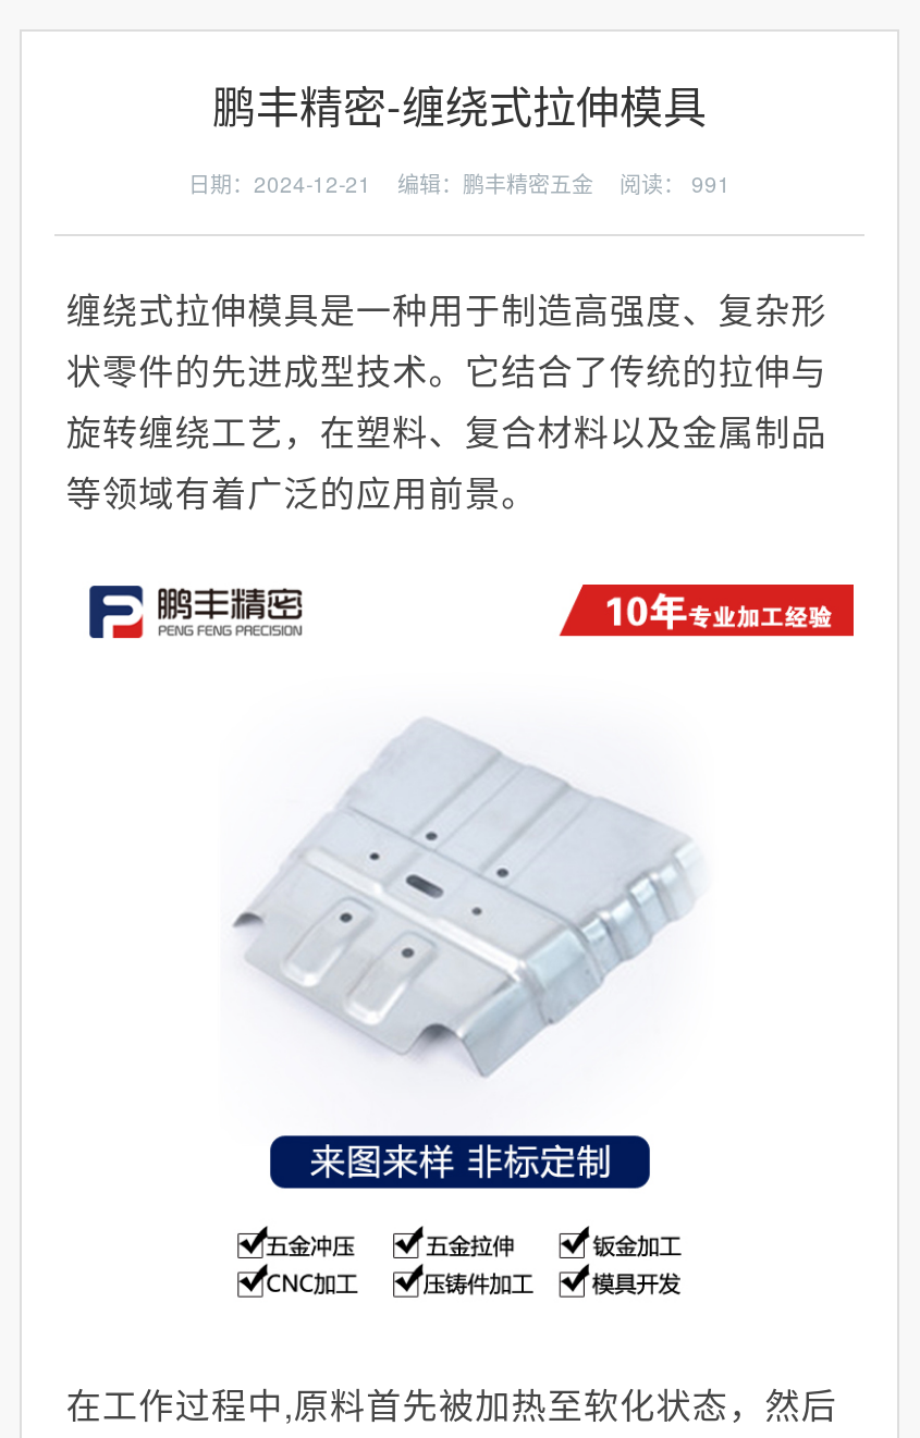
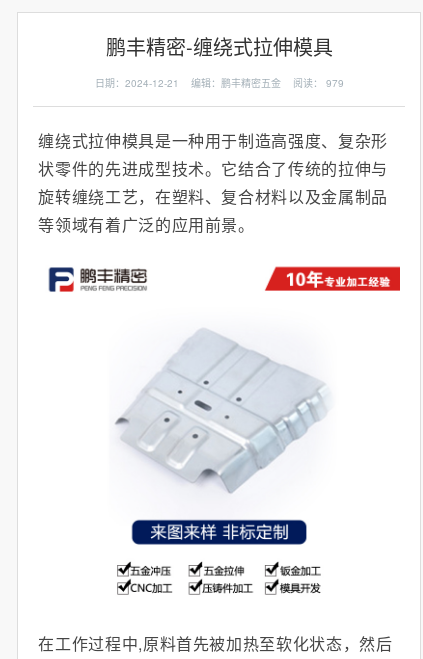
- 日期：2024-12-21 编辑：鹏丰精密五金 阅读：991
+ 日期：2024-12-21 编辑：鹏丰精密五金 阅读：979
